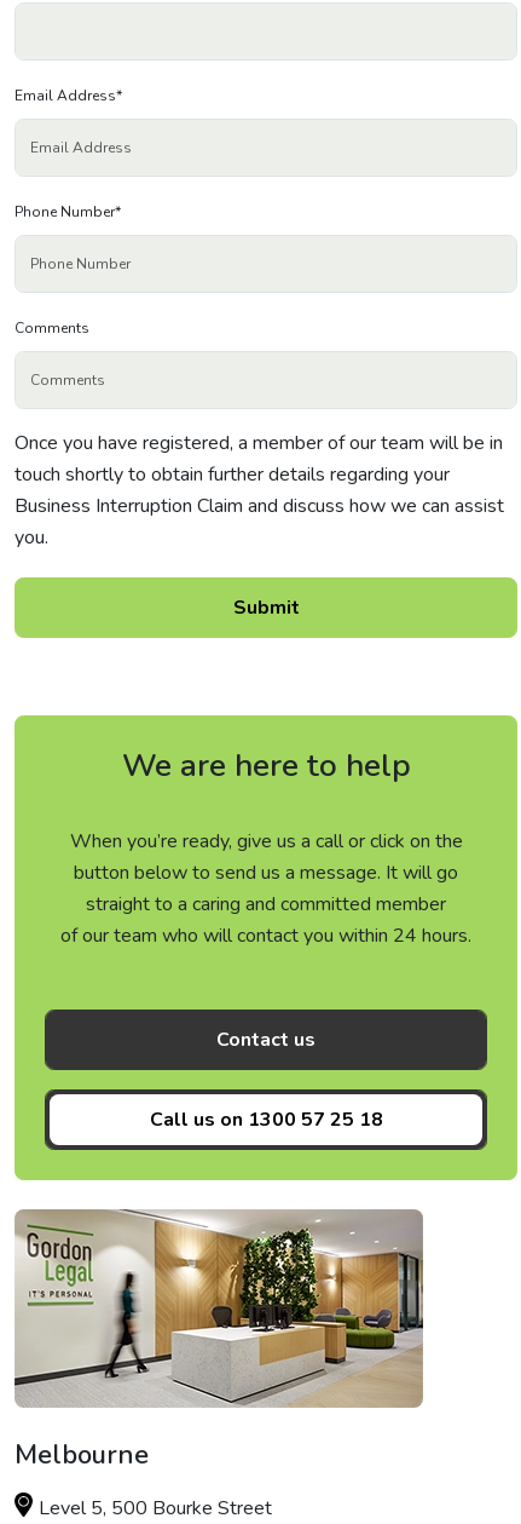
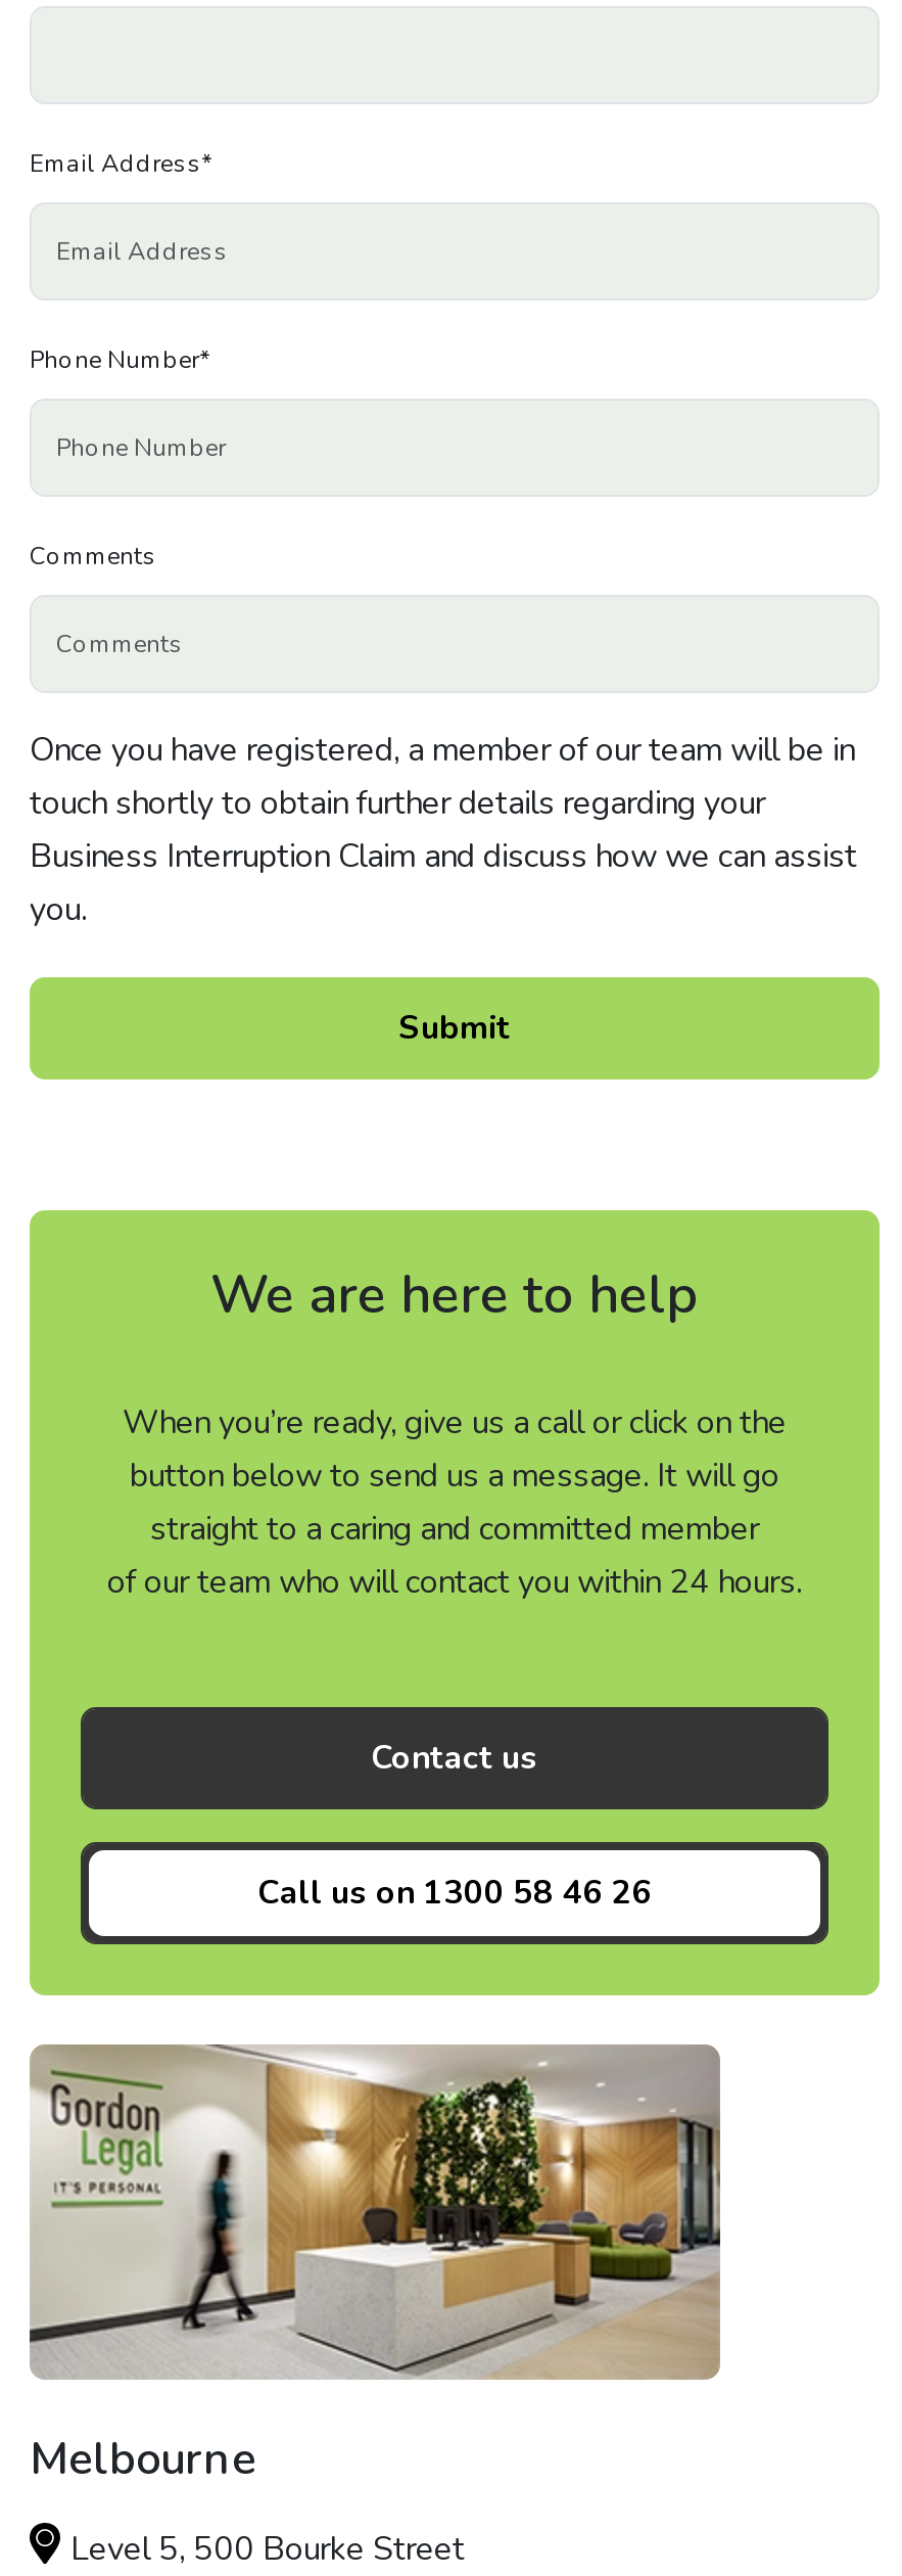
- Call us on 1300 57 25 18
+ Call us on 1300 58 46 26
